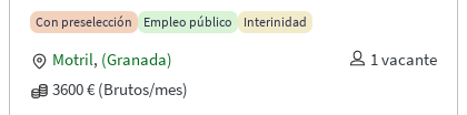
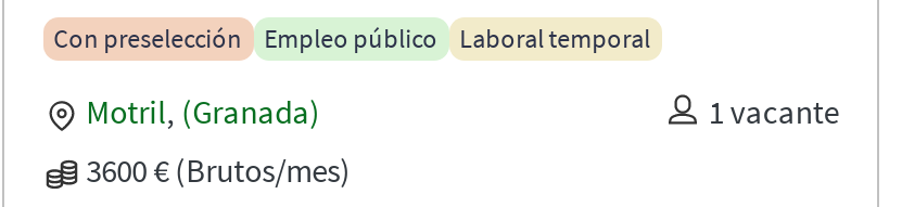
- Interinidad
+ Laboral temporal
